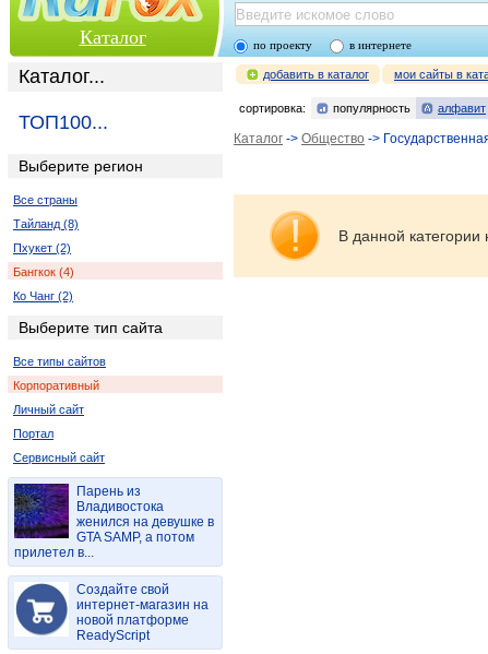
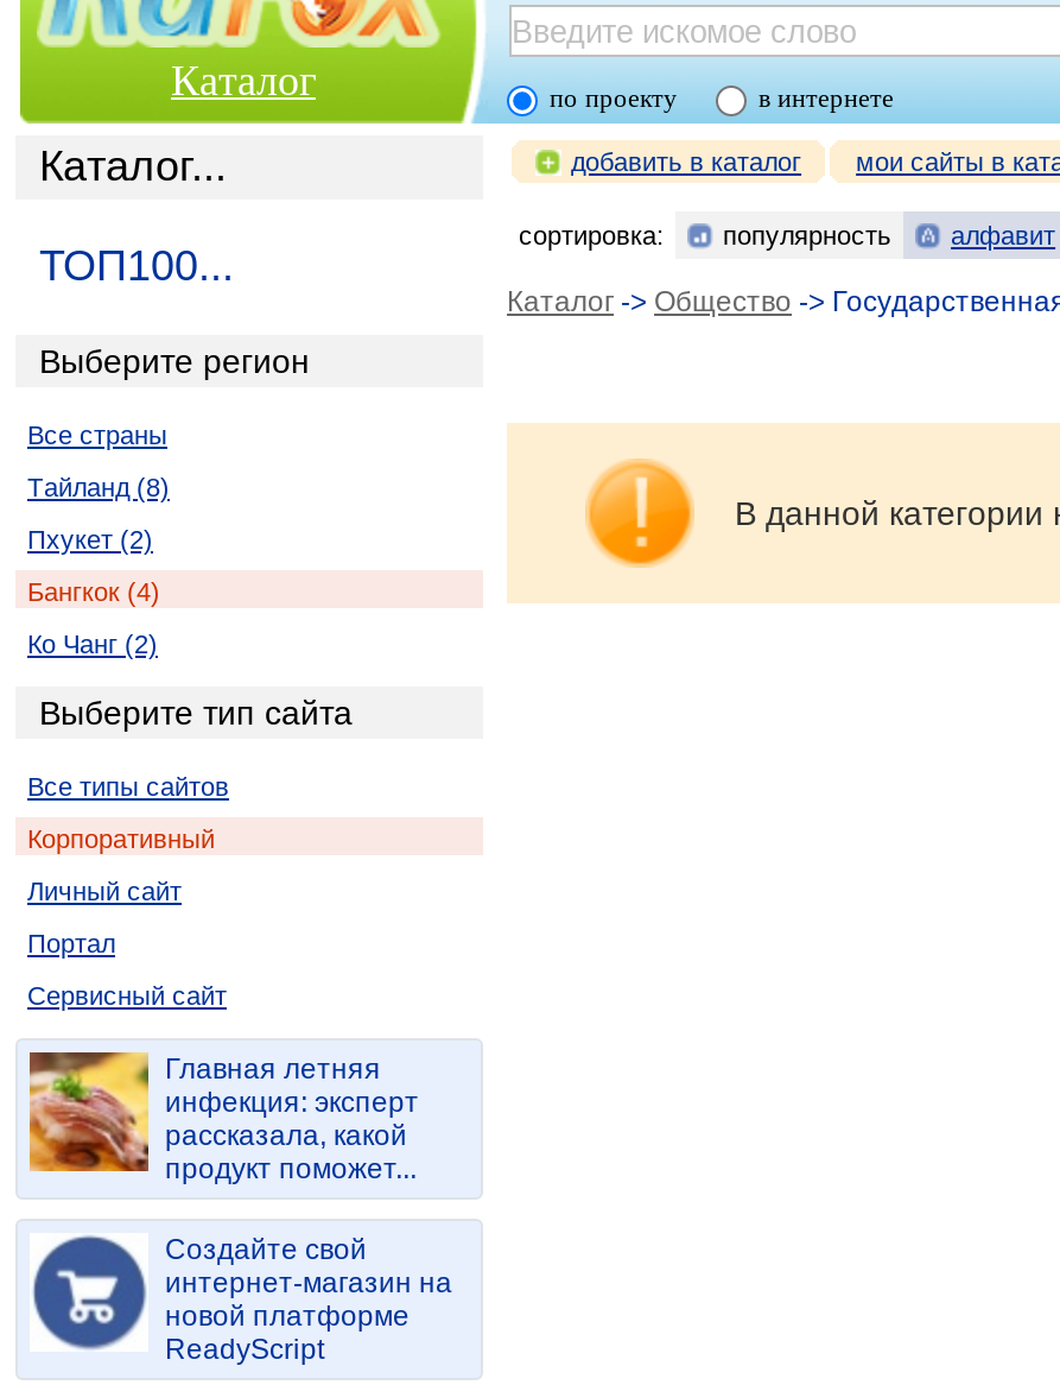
- [image]
- Парень из
- Владивостока
- женился на девушке в
- GTA SAMP, а потом
- прилетел в...
+ [image]
+ Главная летняя
+ инфекция: эксперт
+ рассказала, какой
+ продукт поможет...
